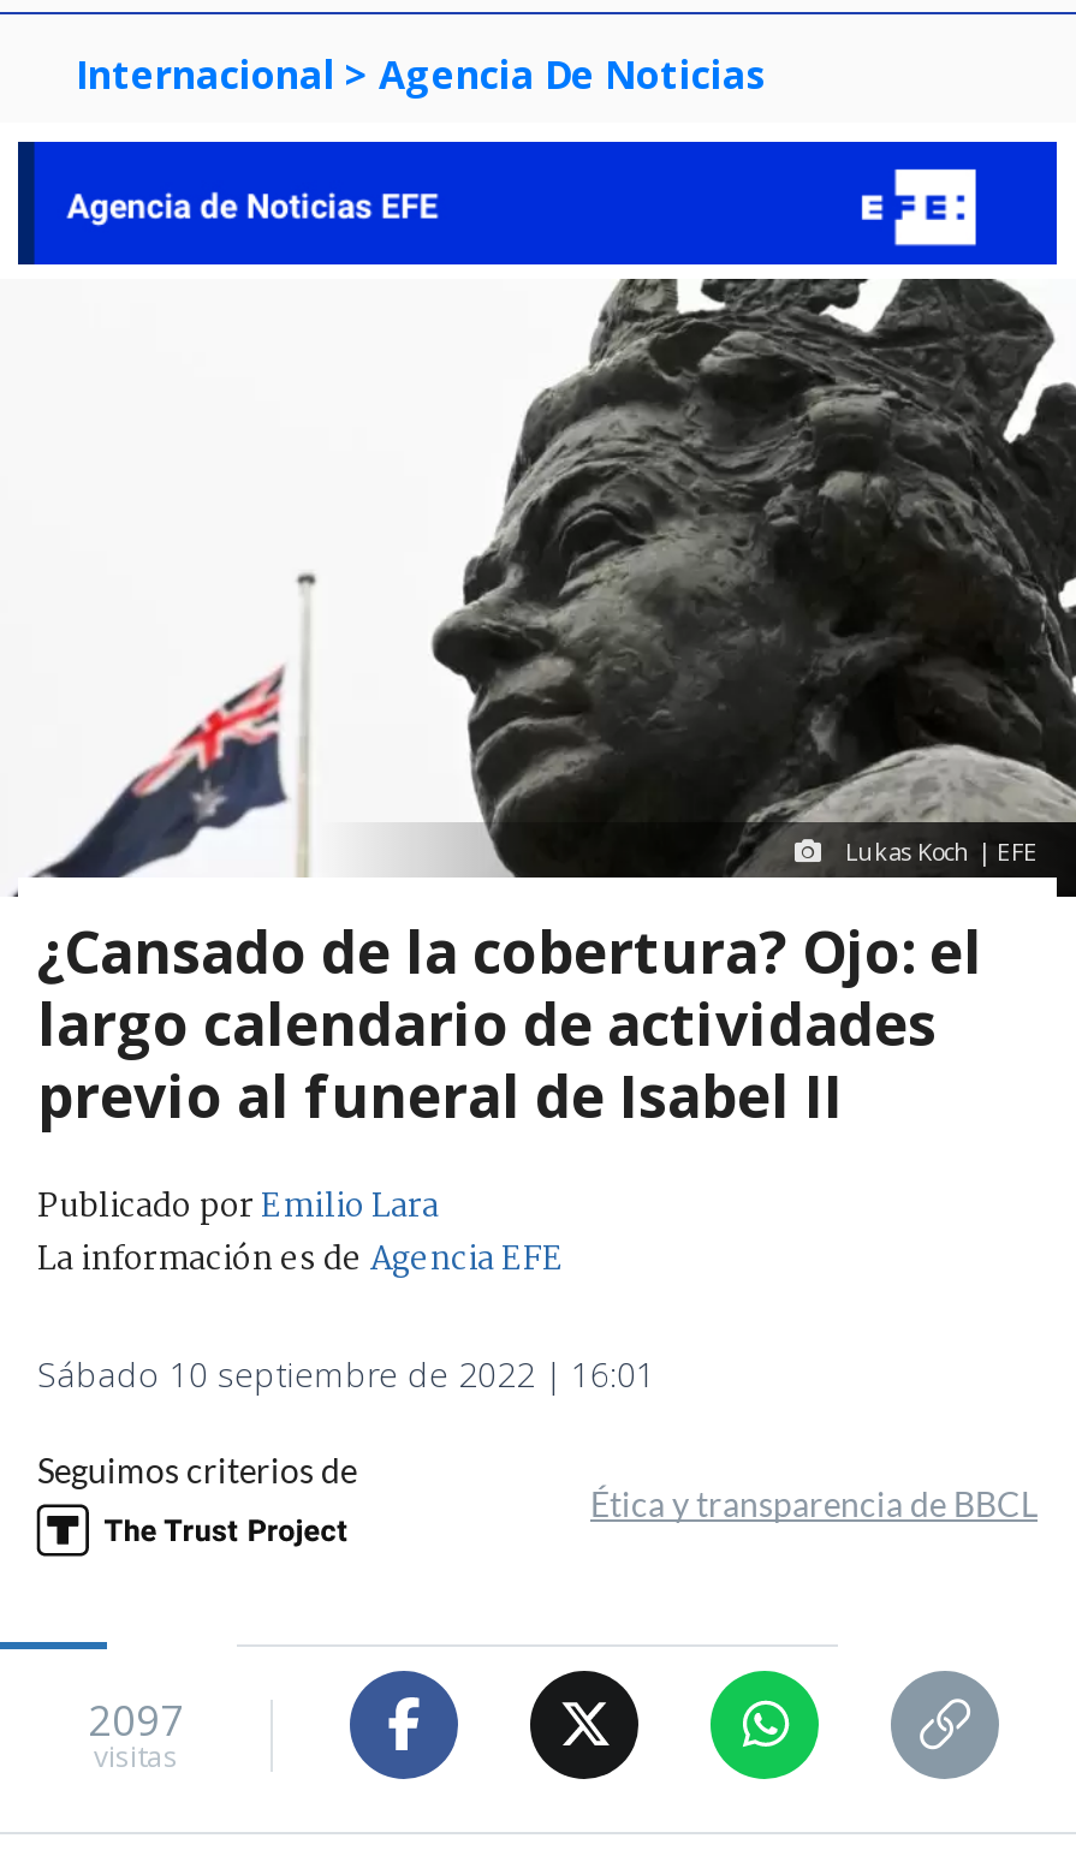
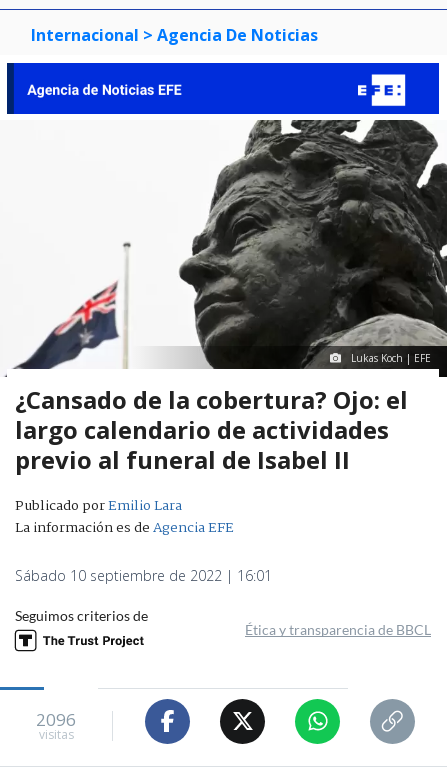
- 2097
+ 2096
